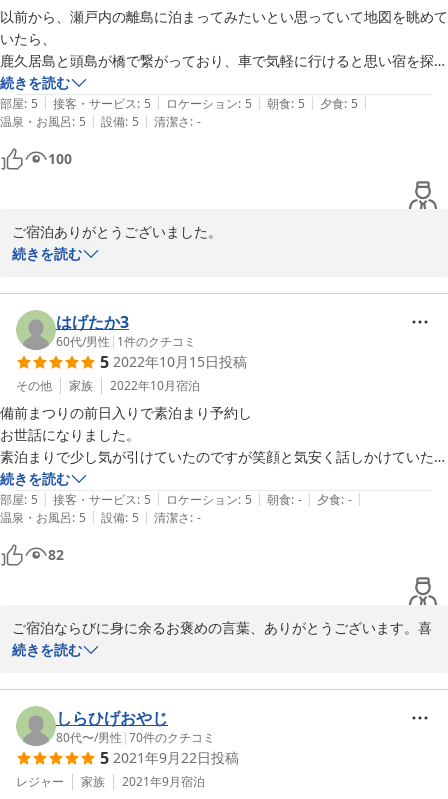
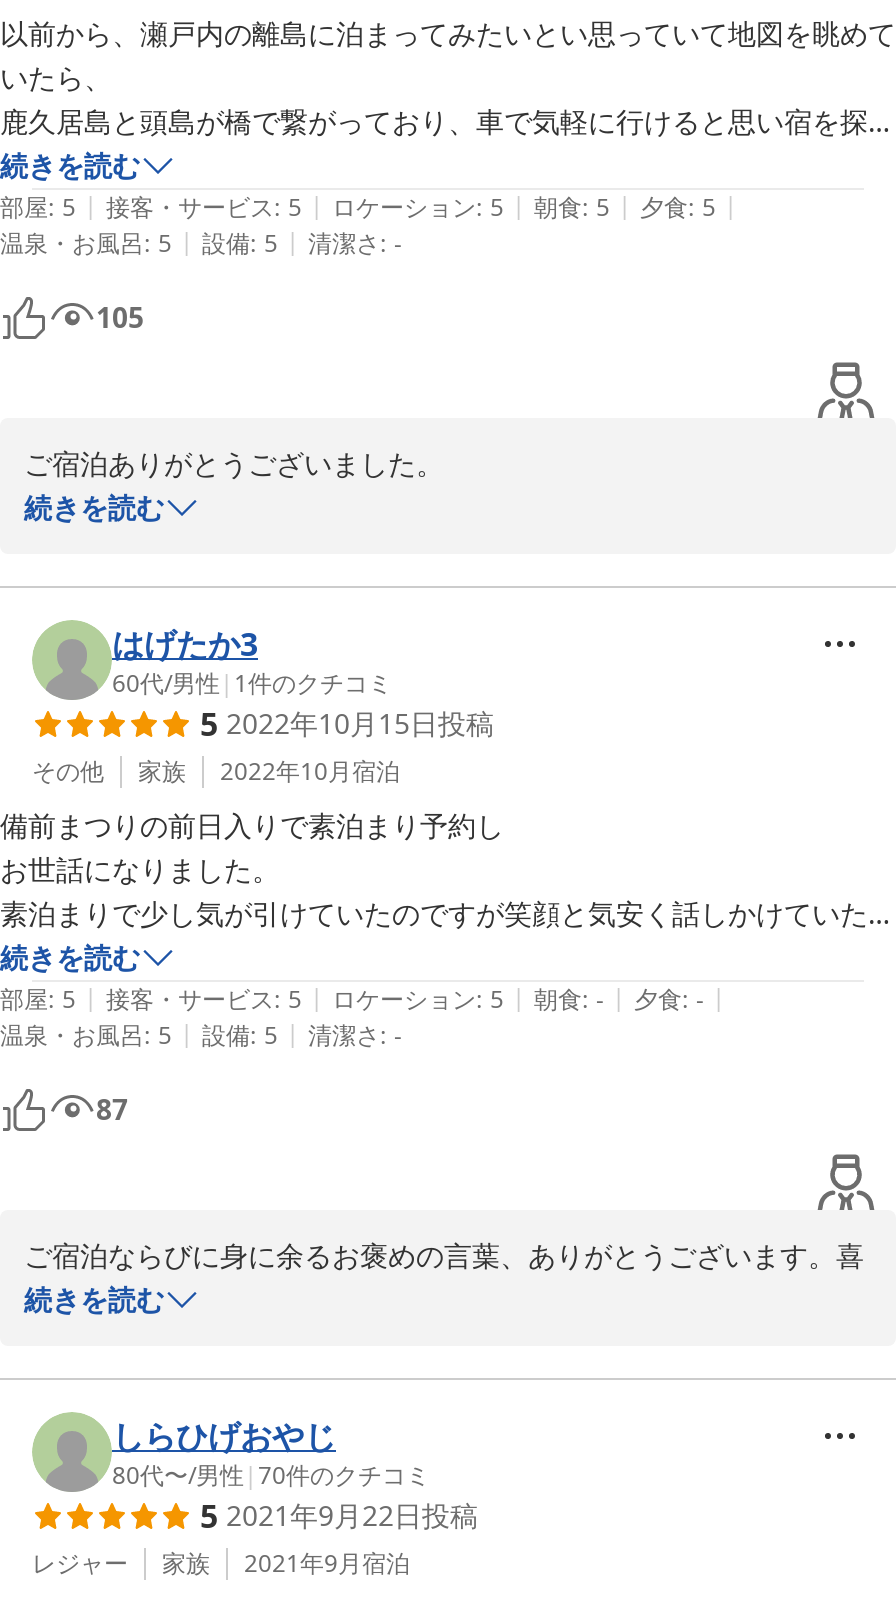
- 100
+ 105

- 82
+ 87
